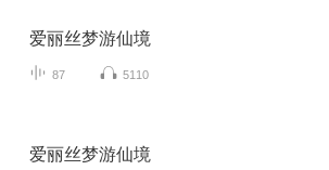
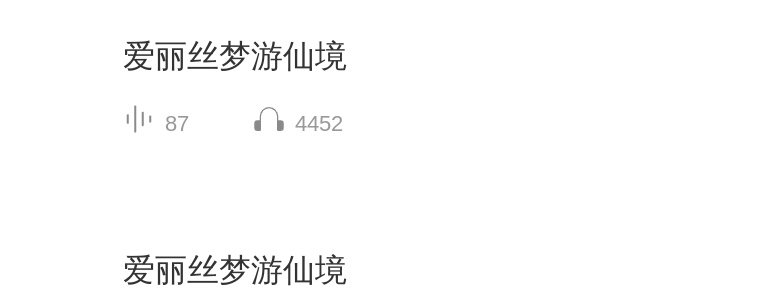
- 5110
+ 4452
